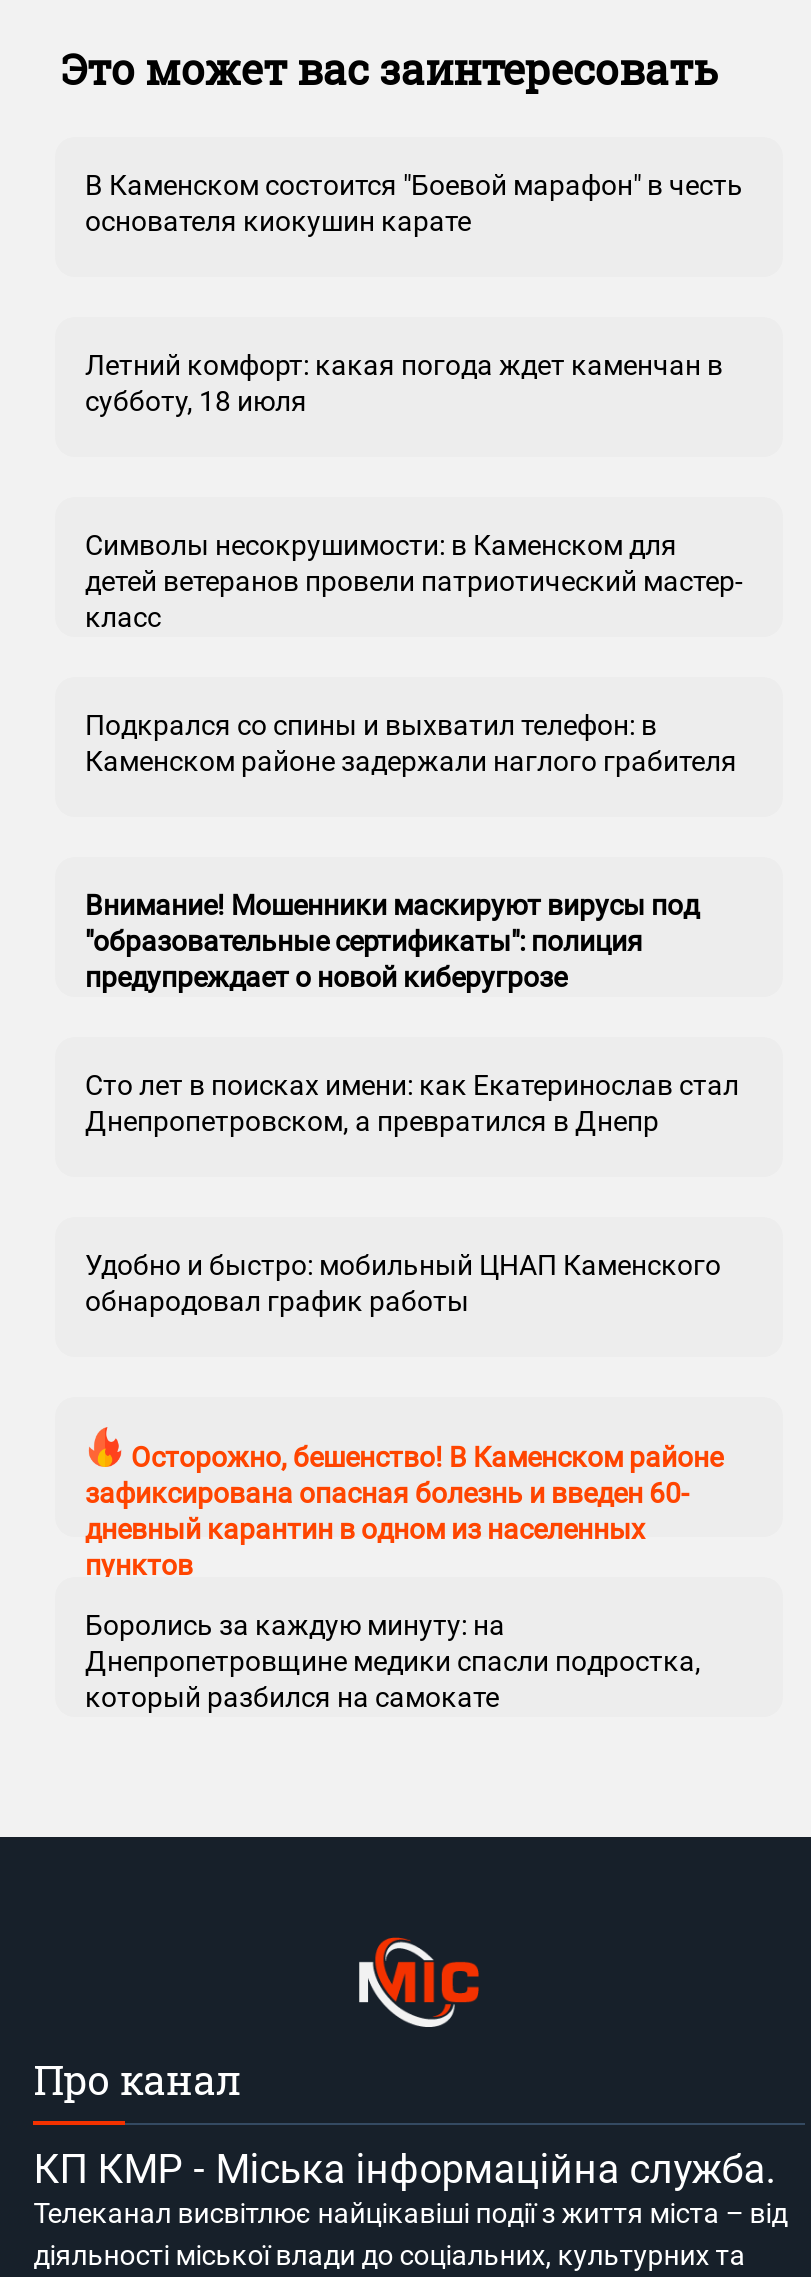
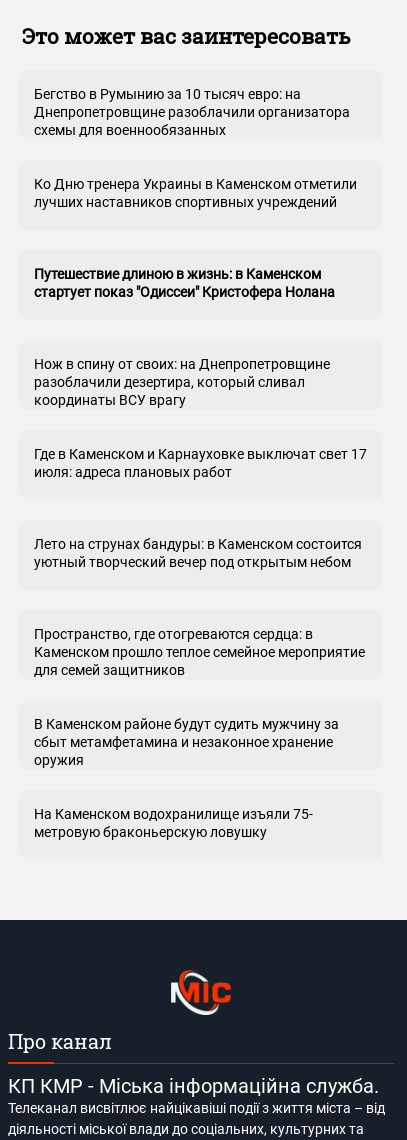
- В Каменском состоится "Боевой марафон" в честь
- основателя киокушин карате
+ Бегство в Румынию за 10 тысяч евро: на
+ Днепропетровщине разоблачили организатора
+ схемы для военнообязанных

- Летний комфорт: какая погода ждет каменчан в
- субботу, 18 июля
+ Ко Дню тренера Украины в Каменском отметили
+ лучших наставников спортивных учреждений

- Символы несокрушимости: в Каменском для
- детей ветеранов провели патриотический мастер-
- класс
+ Путешествие длиною в жизнь: в Каменском
+ стартует показ "Одиссеи" Кристофера Нолана

- Подкрался со спины и выхватил телефон: в
- Каменском районе задержали наглого грабителя
+ Нож в спину от своих: на Днепропетровщине
+ разоблачили дезертира, который сливал
+ координаты ВСУ врагу

- Внимание! Мошенники маскируют вирусы под
- "образовательные сертификаты": полиция
- предупреждает о новой киберугрозе
+ Где в Каменском и Карнауховке выключат свет 17
+ июля: адреса плановых работ

- Сто лет в поисках имени: как Екатеринослав стал
- Днепропетровском, а превратился в Днепр
+ Лето на струнах бандуры: в Каменском состоится
+ уютный творческий вечер под открытым небом

- Удобно и быстро: мобильный ЦНАП Каменского
- обнародовал график работы
+ Пространство, где отогреваются сердца: в
+ Каменском прошло теплое семейное мероприятие
+ для семей защитников

- Осторожно, бешенство! В Каменском районе
- зафиксирована опасная болезнь и введен 60-
- дневный карантин в одном из населенных
- пунктов
+ В Каменском районе будут судить мужчину за
+ сбыт метамфетамина и незаконное хранение
+ оружия

- Боролись за каждую минуту: на
- Днепропетровщине медики спасли подростка,
- который разбился на самокате
+ На Каменском водохранилище изъяли 75-
+ метровую браконьерскую ловушку
